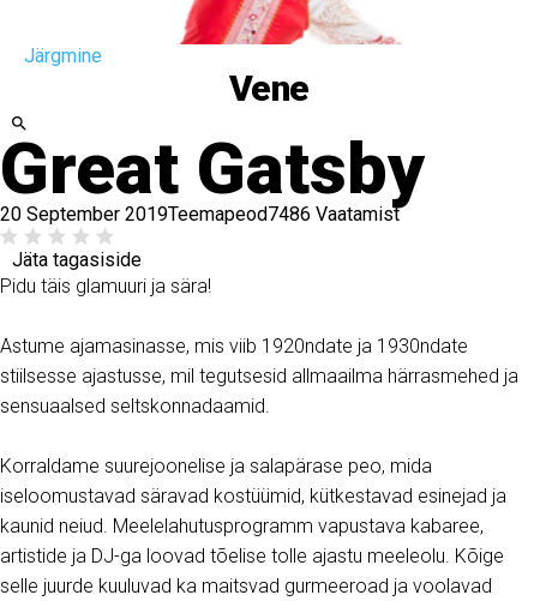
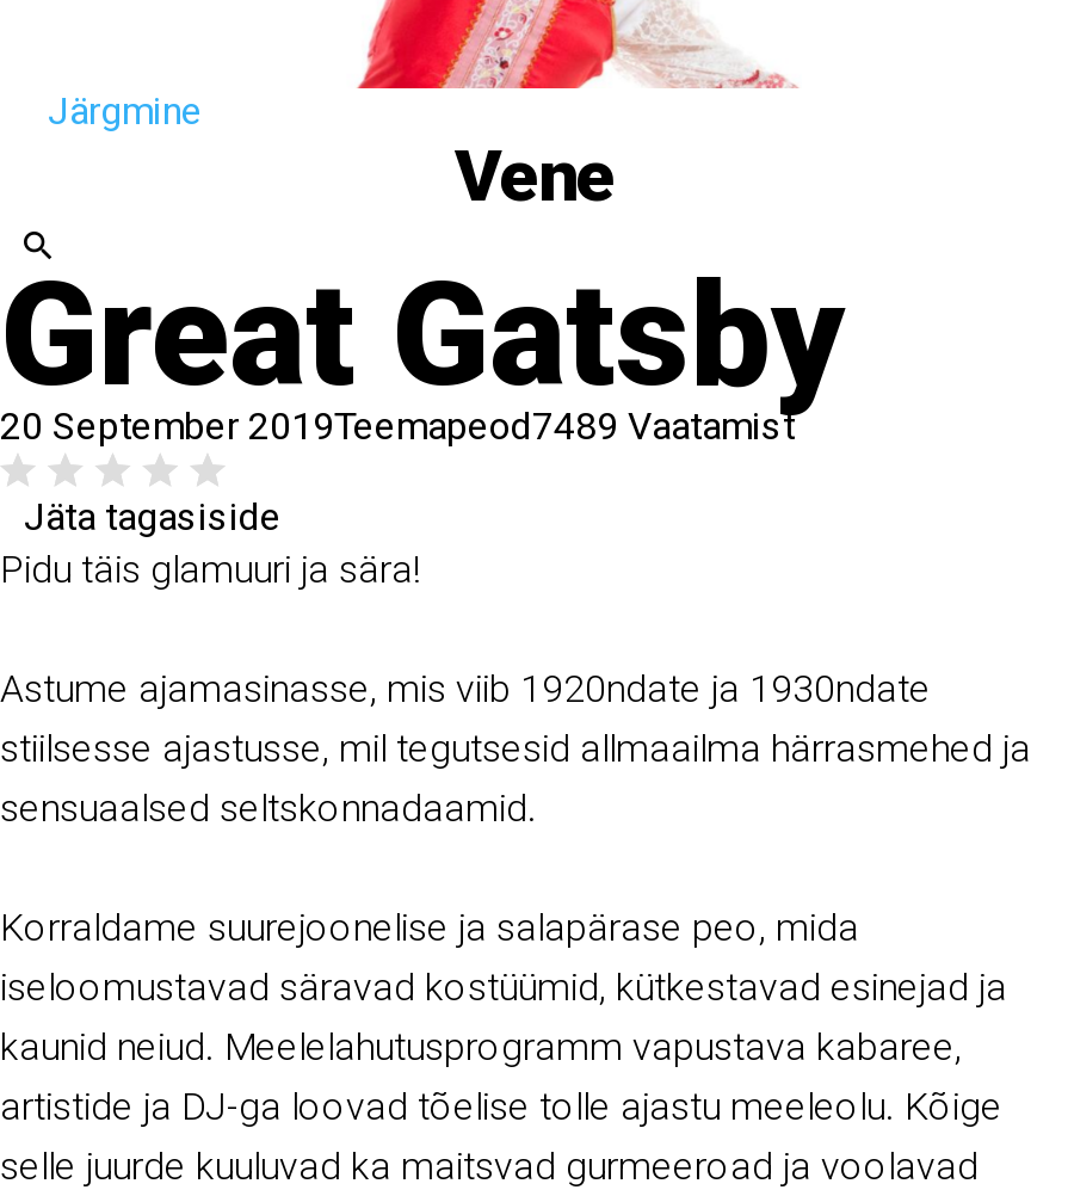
- 20 September 2019Teemapeod7486 Vaatamist
+ 20 September 2019Teemapeod7489 Vaatamist
